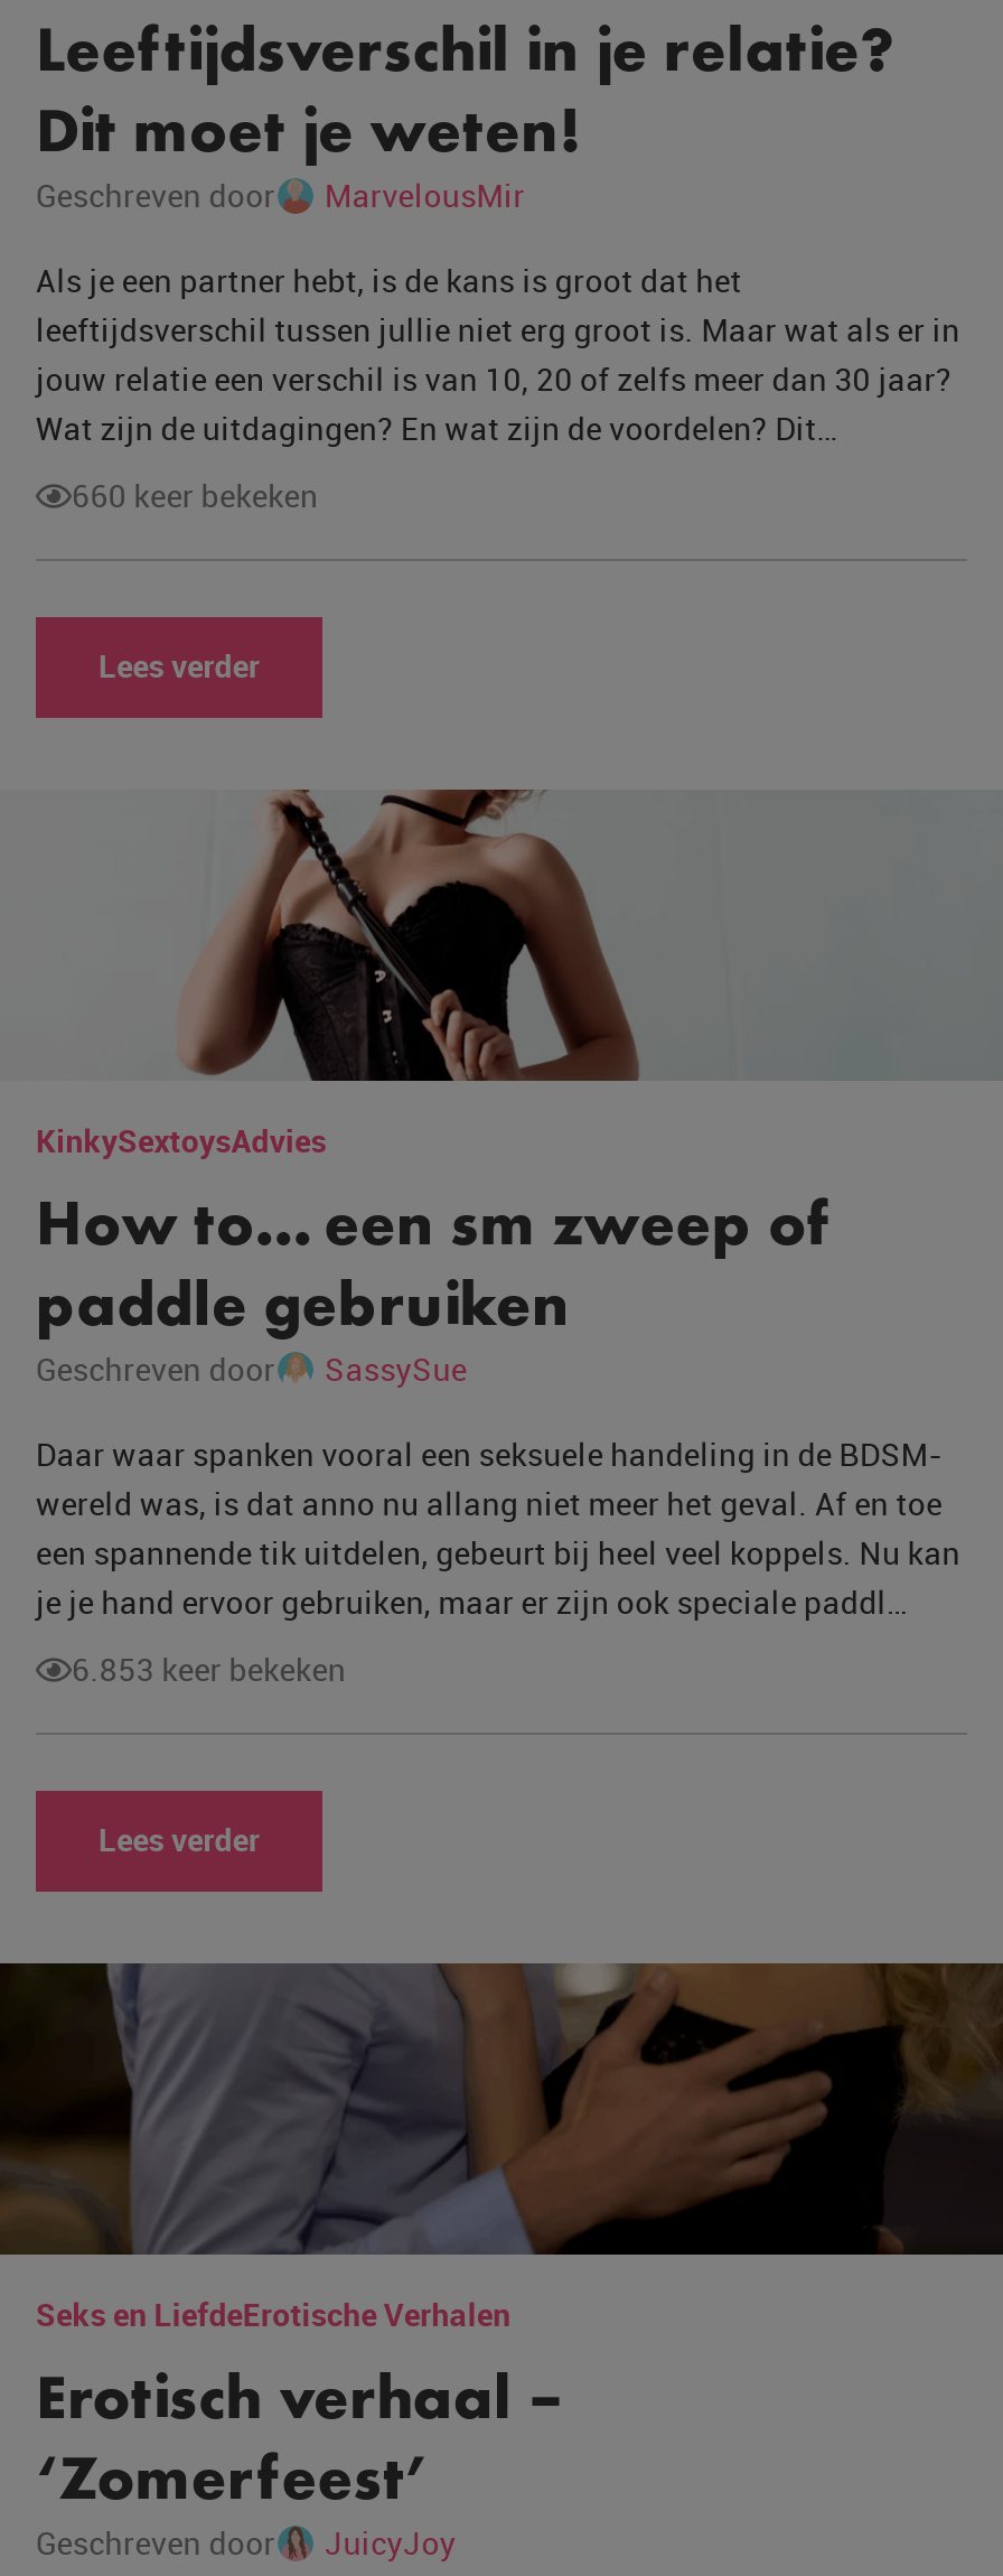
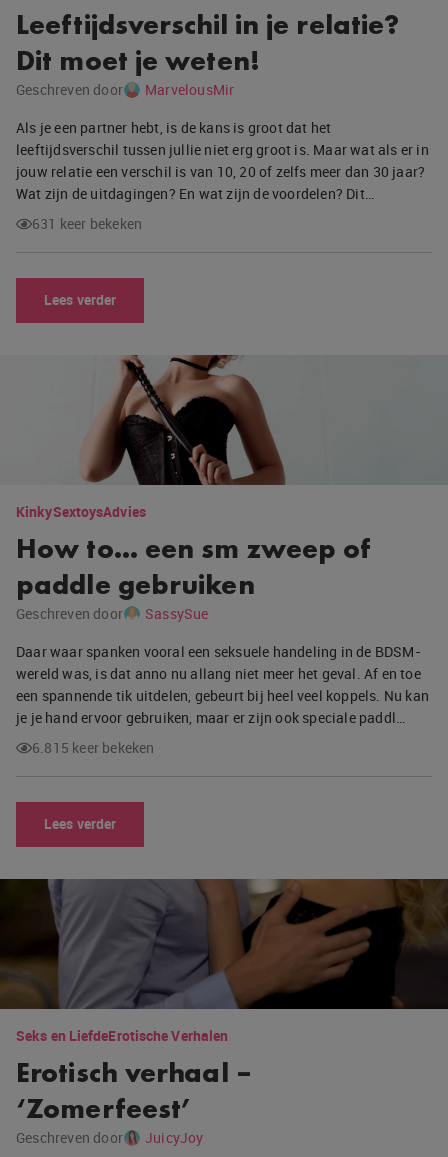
- 660 keer bekeken
+ 631 keer bekeken

- 6.853 keer bekeken
+ 6.815 keer bekeken
